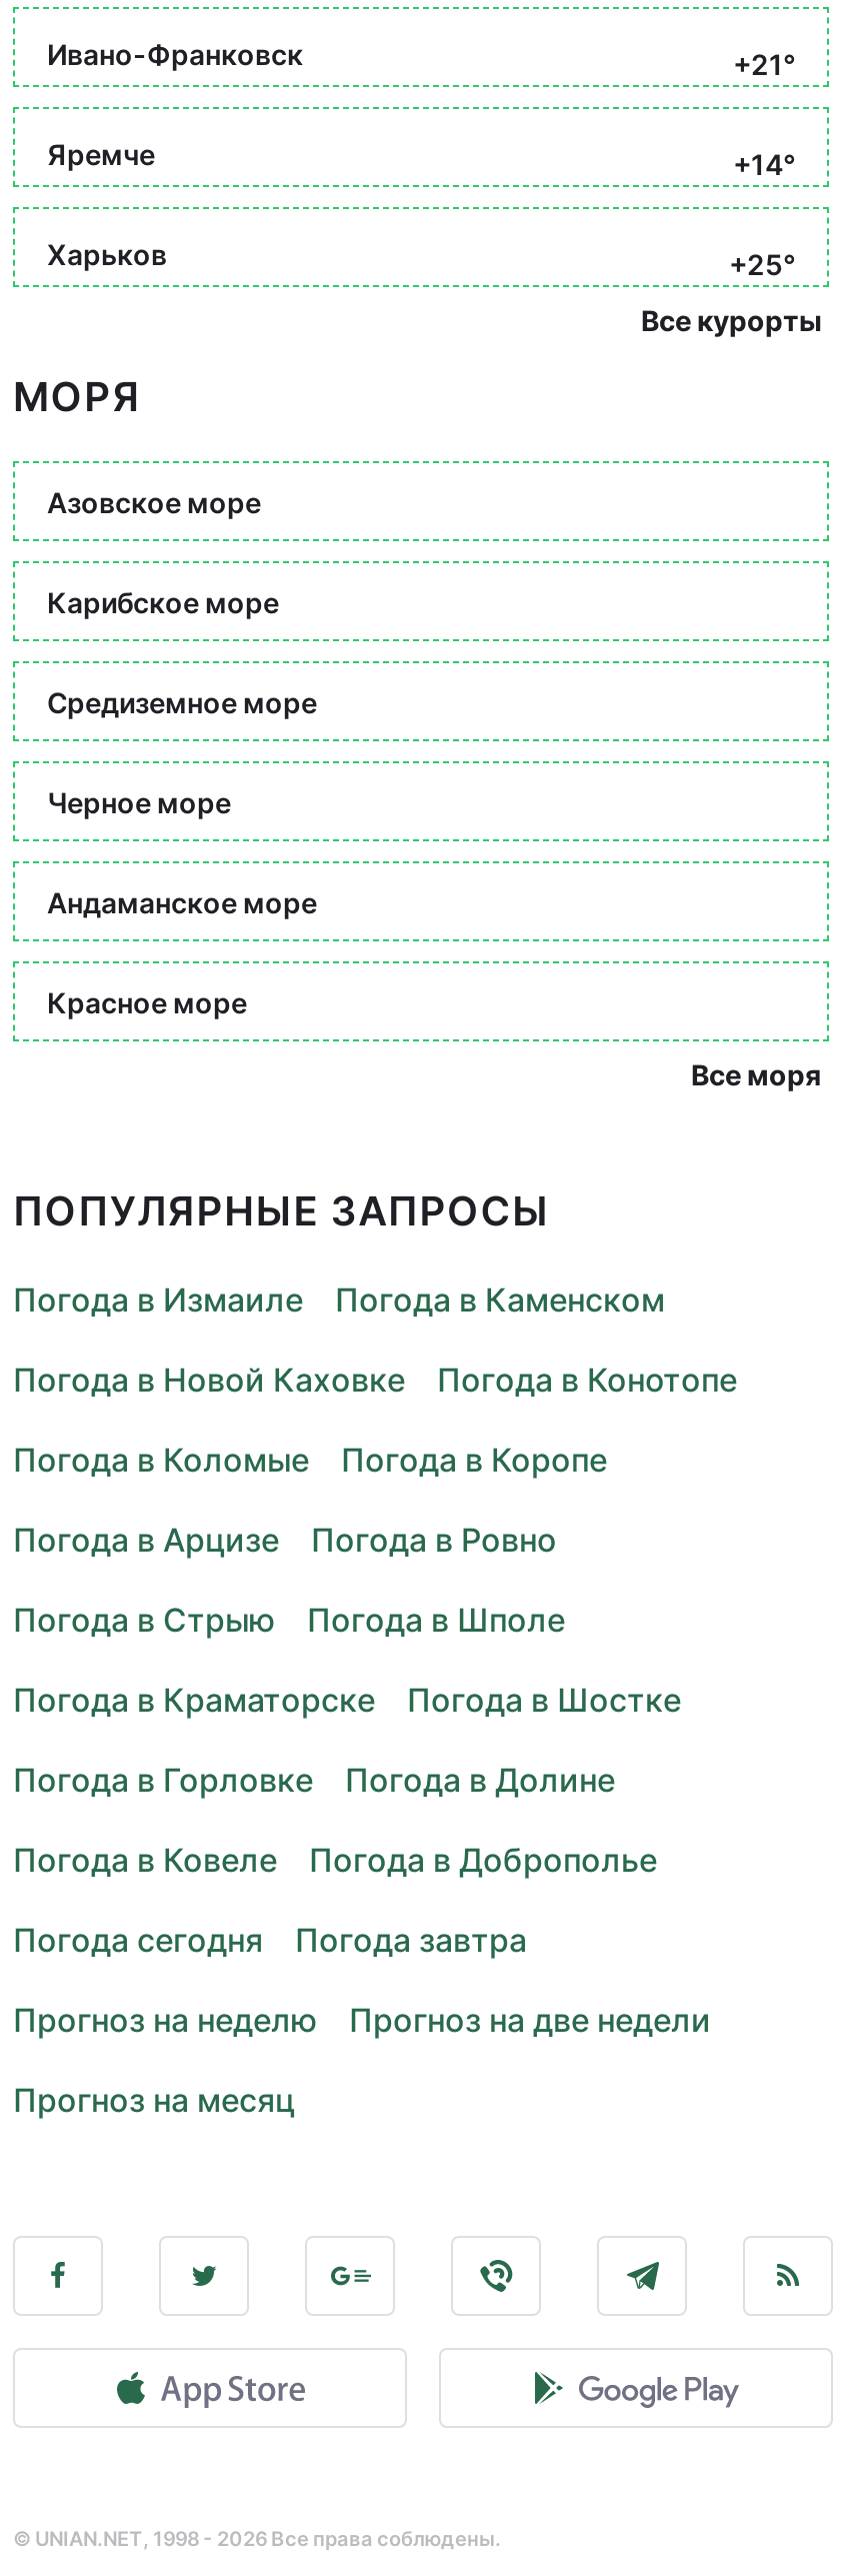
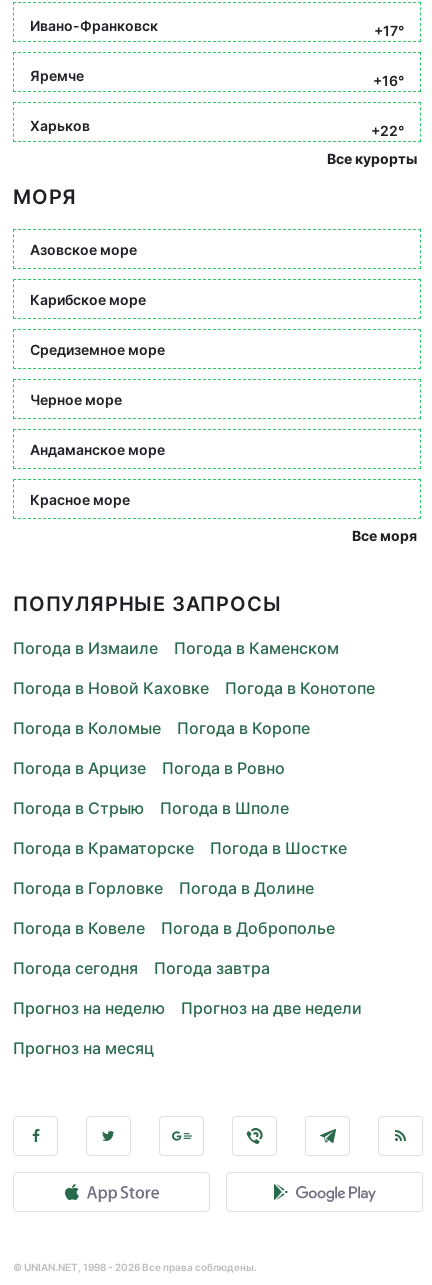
- +21°
+ +17°

- +14°
+ +16°

- +25°
+ +22°
